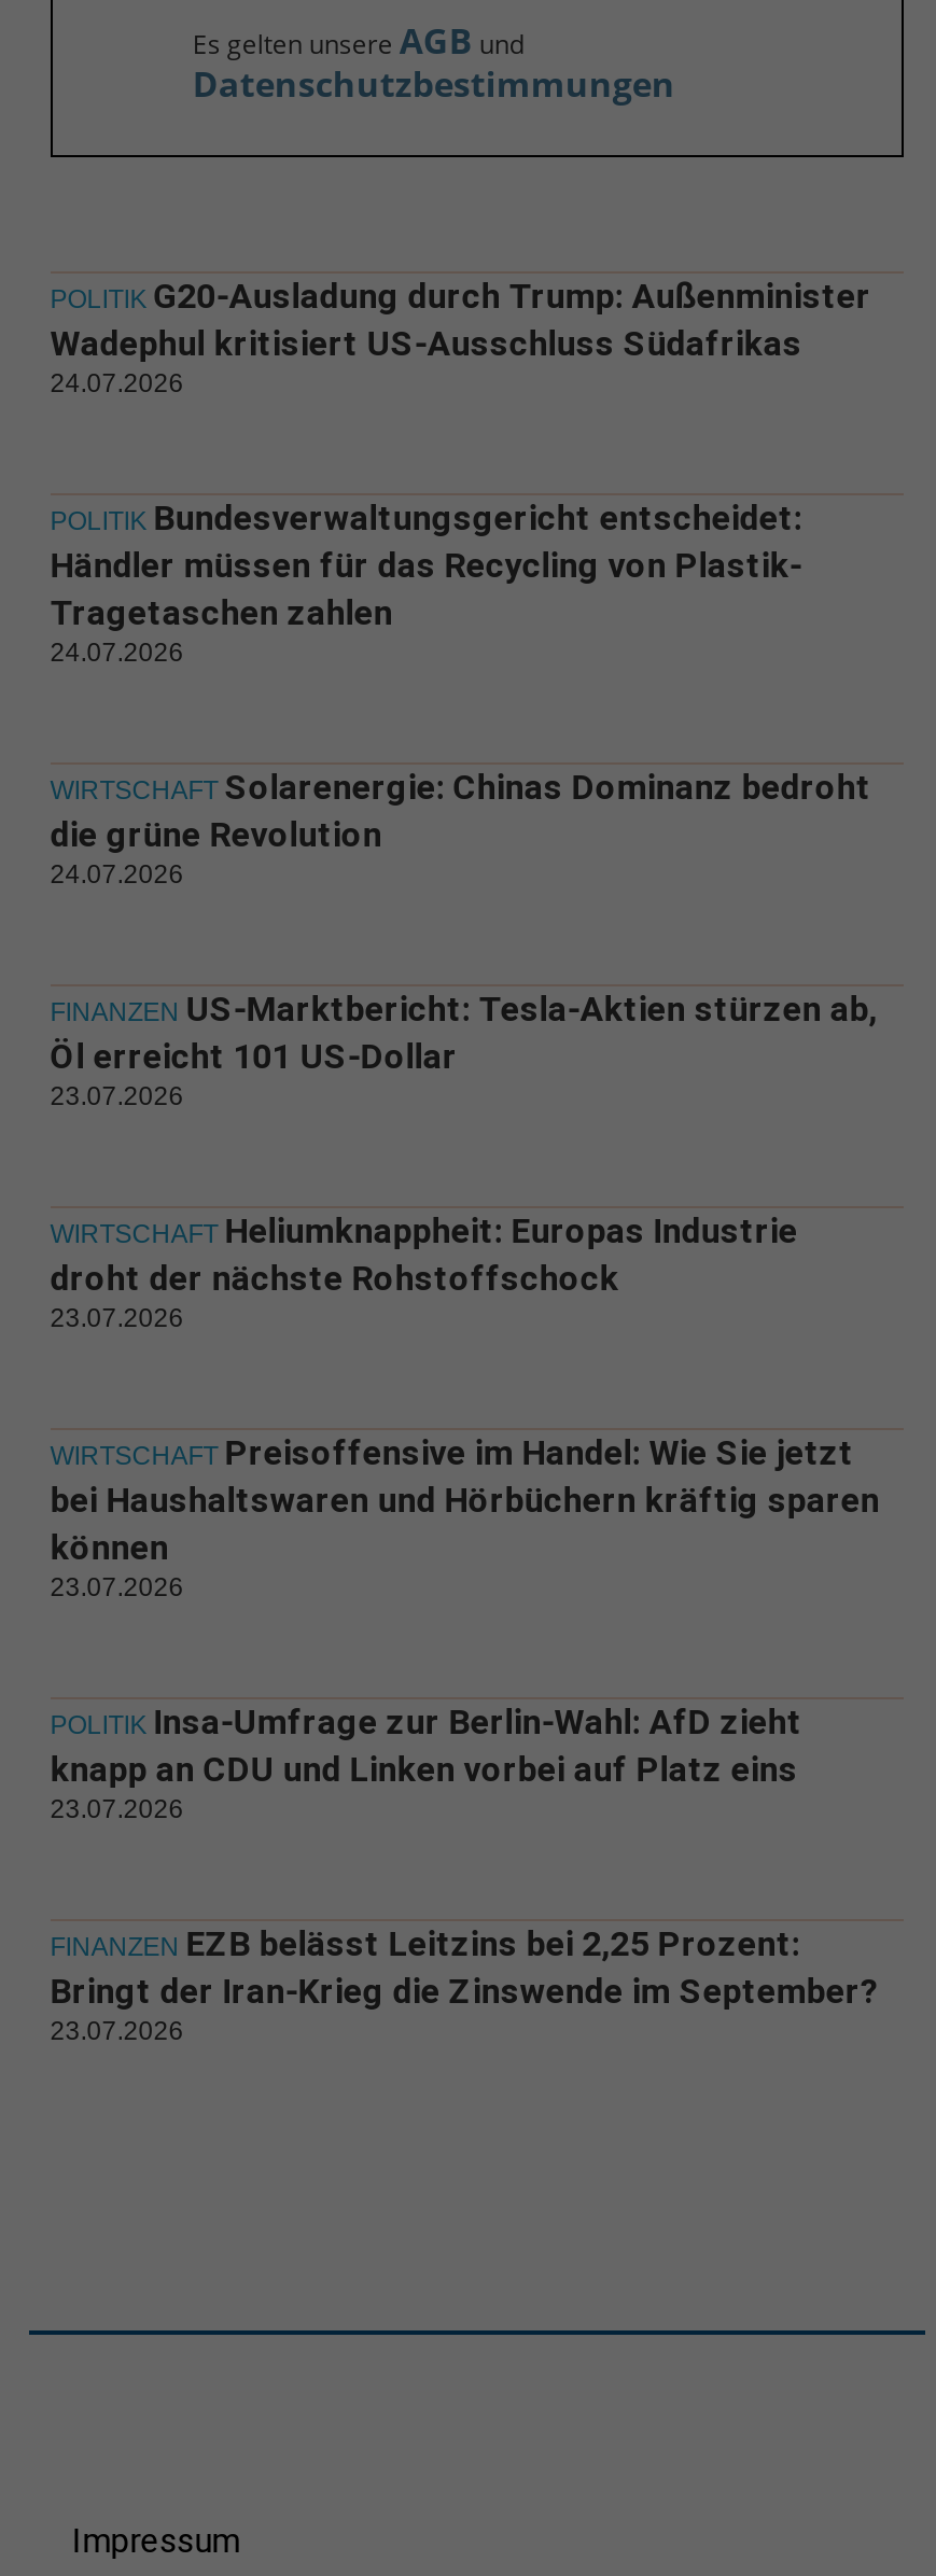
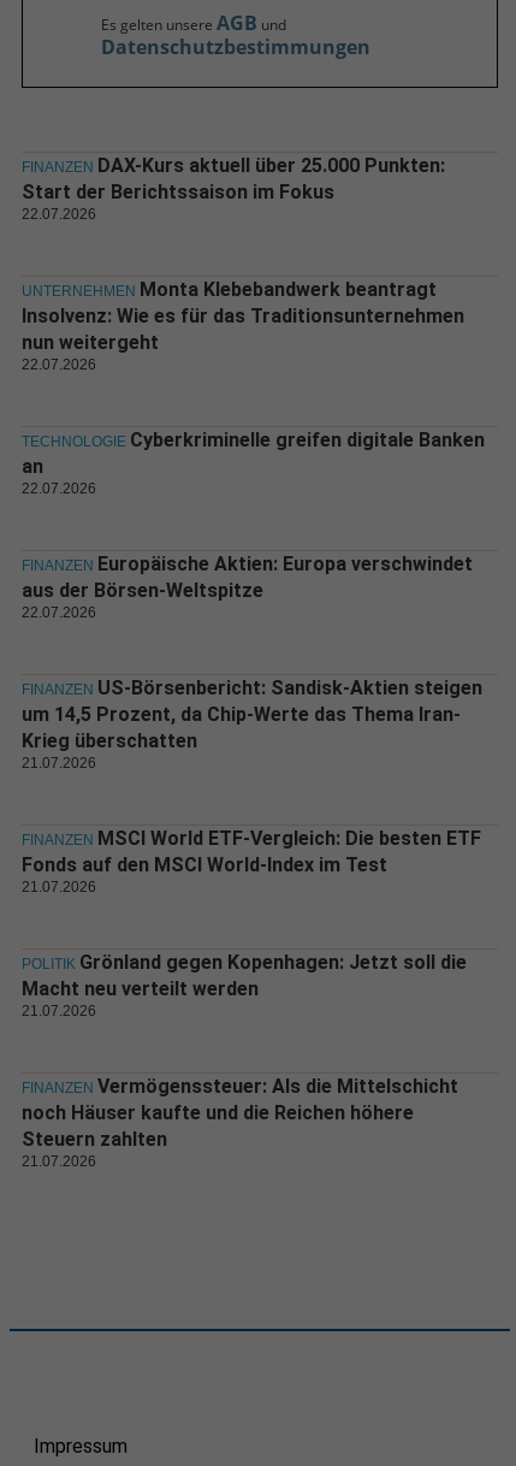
- POLITIK G20-Ausladung durch Trump: Außenminister
- Wadephul kritisiert US-Ausschluss Südafrikas
- 24.07.2026
+ FINANZEN DAX-Kurs aktuell über 25.000 Punkten:
+ Start der Berichtssaison im Fokus
+ 22.07.2026

- POLITIK Bundesverwaltungsgericht entscheidet:
- Händler müssen für das Recycling von Plastik-
- Tragetaschen zahlen
- 24.07.2026
+ UNTERNEHMEN Monta Klebebandwerk beantragt
+ Insolvenz: Wie es für das Traditionsunternehmen
+ nun weitergeht
+ 22.07.2026

- WIRTSCHAFT Solarenergie: Chinas Dominanz bedroht
- die grüne Revolution
- 24.07.2026
+ TECHNOLOGIE Cyberkriminelle greifen digitale Banken
+ an
+ 22.07.2026

- FINANZEN US-Marktbericht: Tesla-Aktien stürzen ab,
- Öl erreicht 101 US-Dollar
- 23.07.2026
+ FINANZEN Europäische Aktien: Europa verschwindet
+ aus der Börsen-Weltspitze
+ 22.07.2026

- WIRTSCHAFT Heliumknappheit: Europas Industrie
- droht der nächste Rohstoffschock
- 23.07.2026
+ FINANZEN US-Börsenbericht: Sandisk-Aktien steigen
+ um 14,5 Prozent, da Chip-Werte das Thema Iran-
+ Krieg überschatten
+ 21.07.2026

- WIRTSCHAFT Preisoffensive im Handel: Wie Sie jetzt
- bei Haushaltswaren und Hörbüchern kräftig sparen
- können
- 23.07.2026
+ FINANZEN MSCI World ETF-Vergleich: Die besten ETF
+ Fonds auf den MSCI World-Index im Test
+ 21.07.2026

- POLITIK Insa-Umfrage zur Berlin-Wahl: AfD zieht
- knapp an CDU und Linken vorbei auf Platz eins
- 23.07.2026
+ POLITIK Grönland gegen Kopenhagen: Jetzt soll die
+ Macht neu verteilt werden
+ 21.07.2026

- FINANZEN EZB belässt Leitzins bei 2,25 Prozent:
- Bringt der Iran-Krieg die Zinswende im September?
- 23.07.2026
+ FINANZEN Vermögenssteuer: Als die Mittelschicht
+ noch Häuser kaufte und die Reichen höhere
+ Steuern zahlten
+ 21.07.2026
